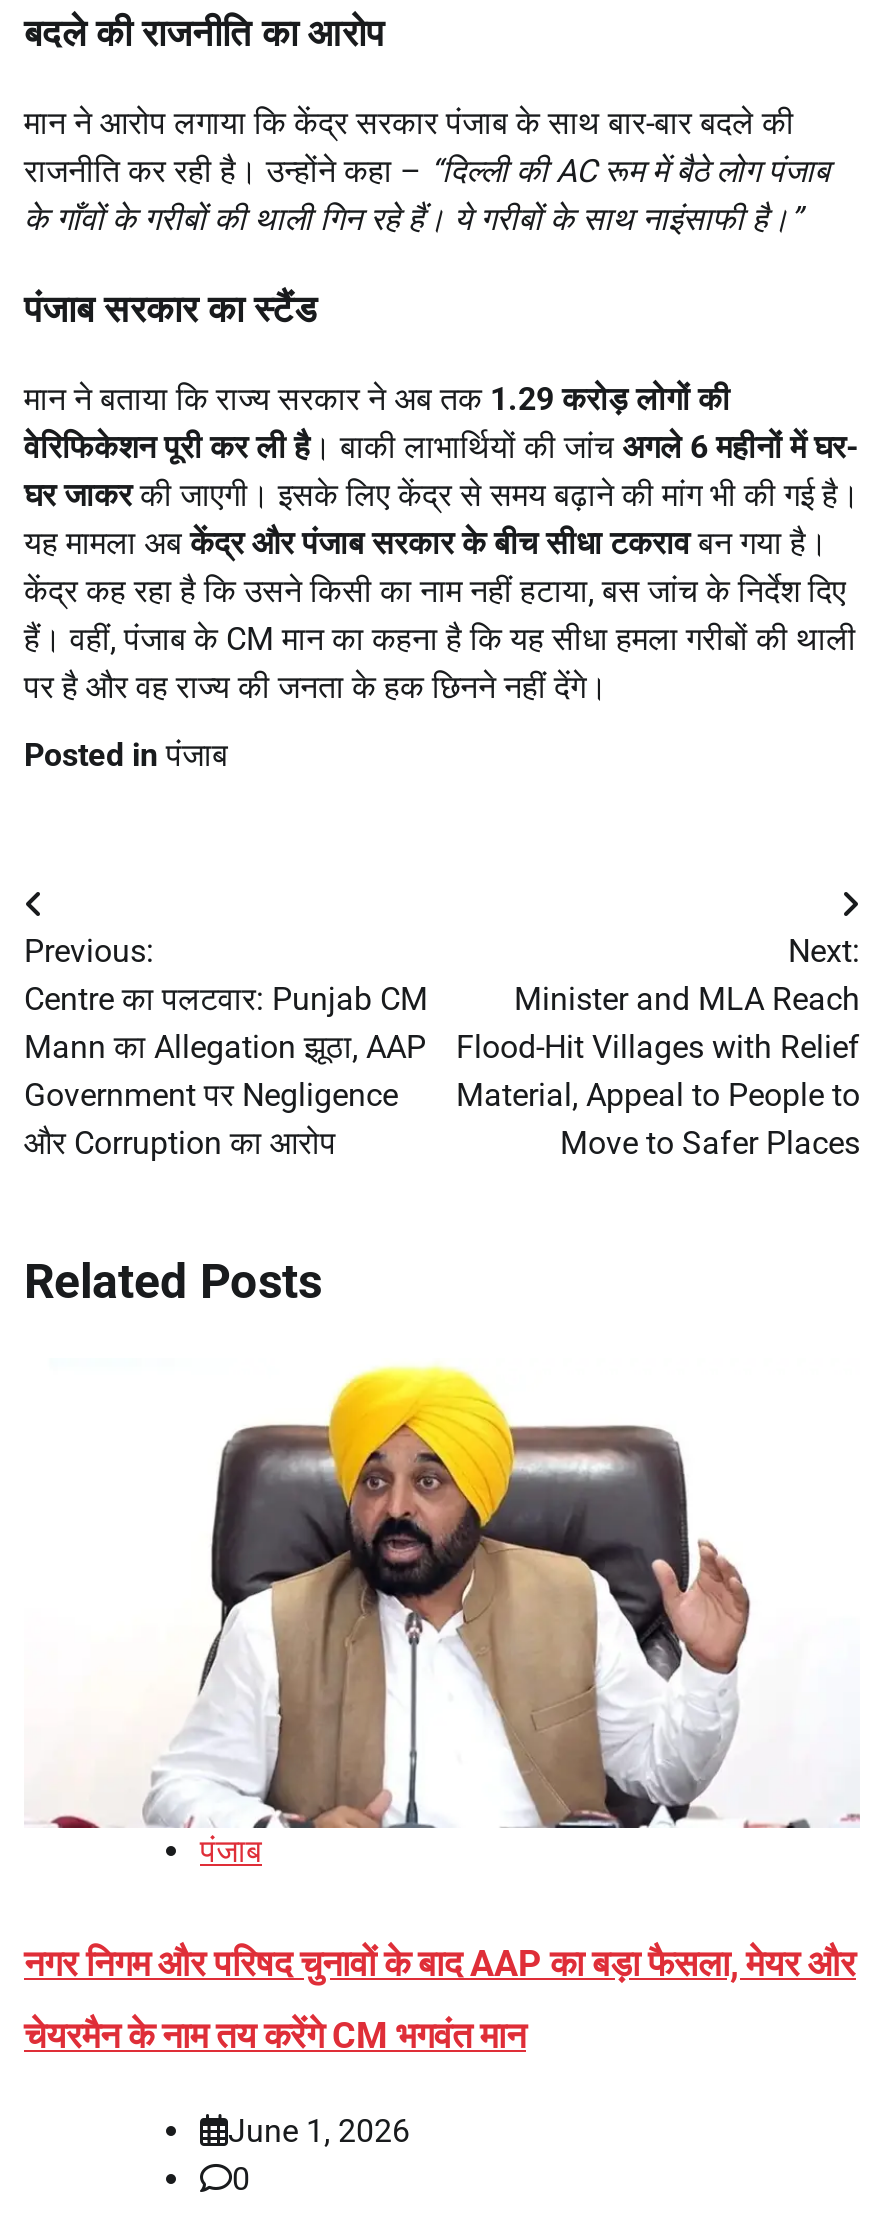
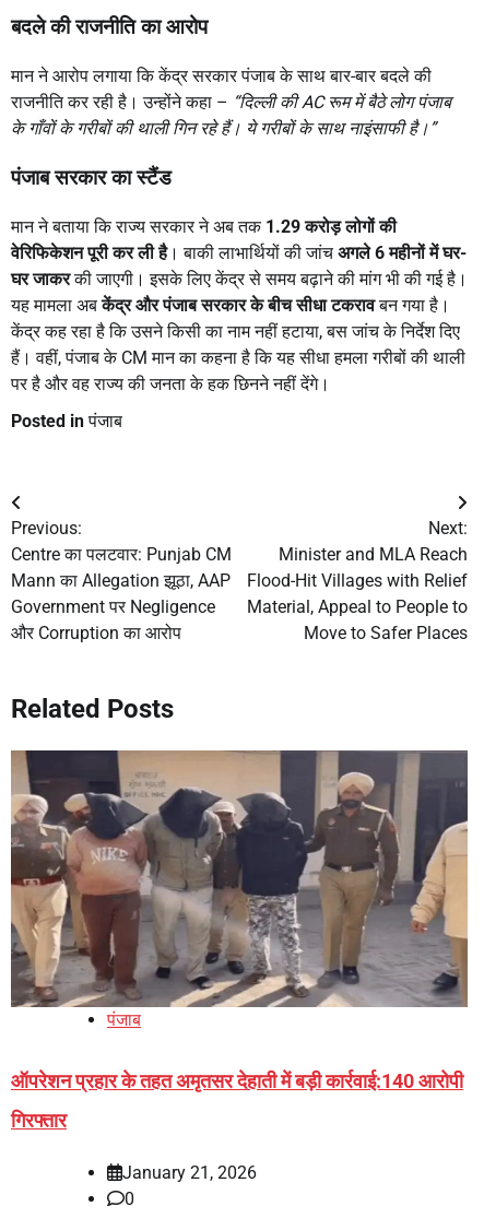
- [image]
+ [image]

- नगर निगम और परिषद चुनावों के बाद AAP का बड़ा फैसला, मेयर और
+ ऑपरेशन प्रहार के तहत अमृतसर देहाती में बड़ी कार्रवाई:140 आरोपी

- चेयरमैन के नाम तय करेंगे CM भगवंत मान
+ गिरफ्तार

- June 1, 2026
+ January 21, 2026
